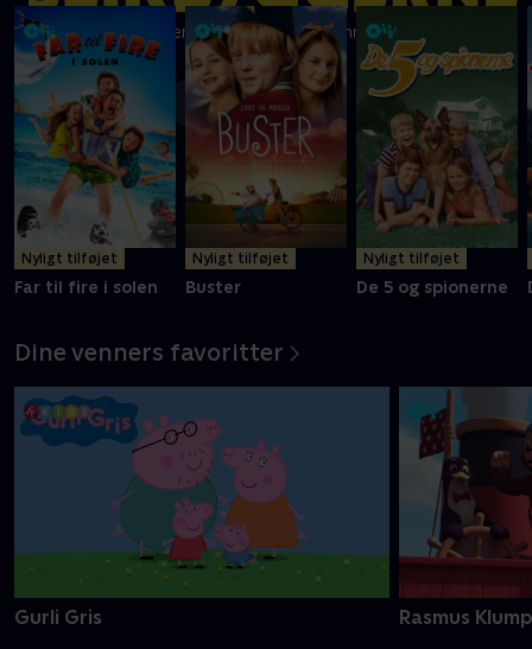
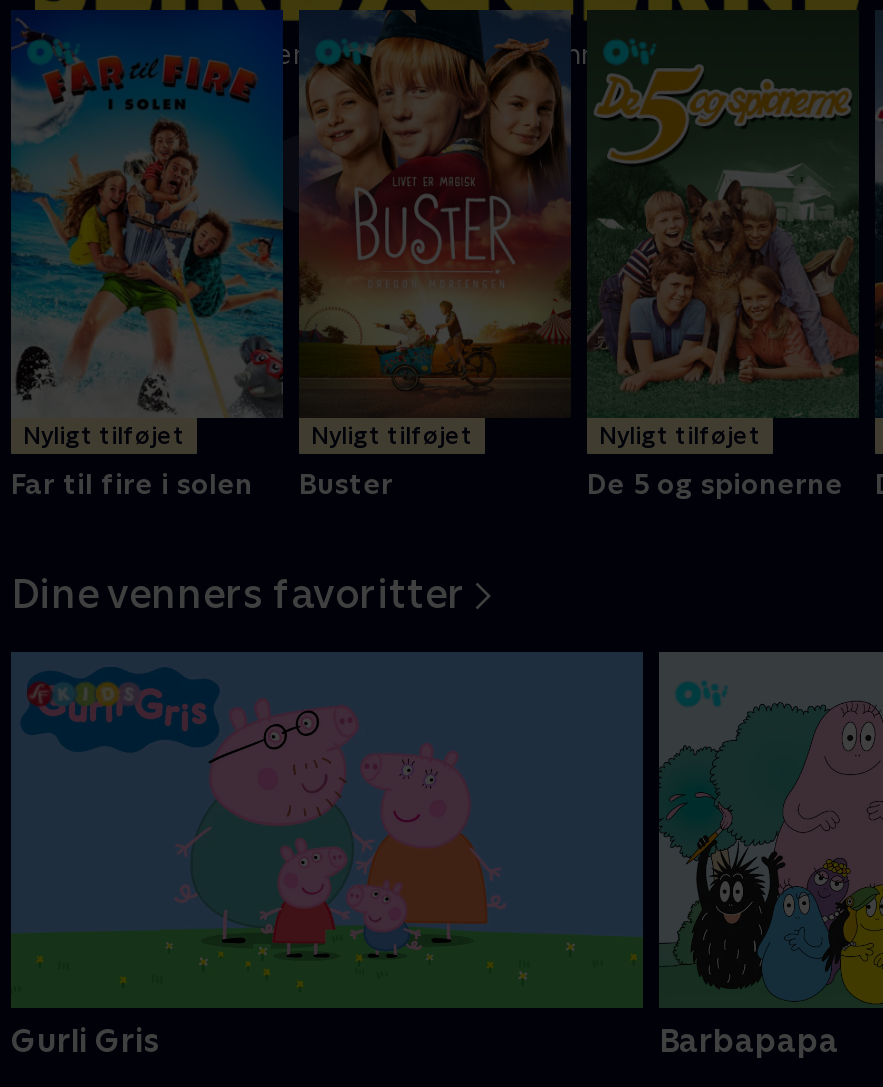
- [image]
- Rasmus Klump
+ [image]
+ Barbapapa
